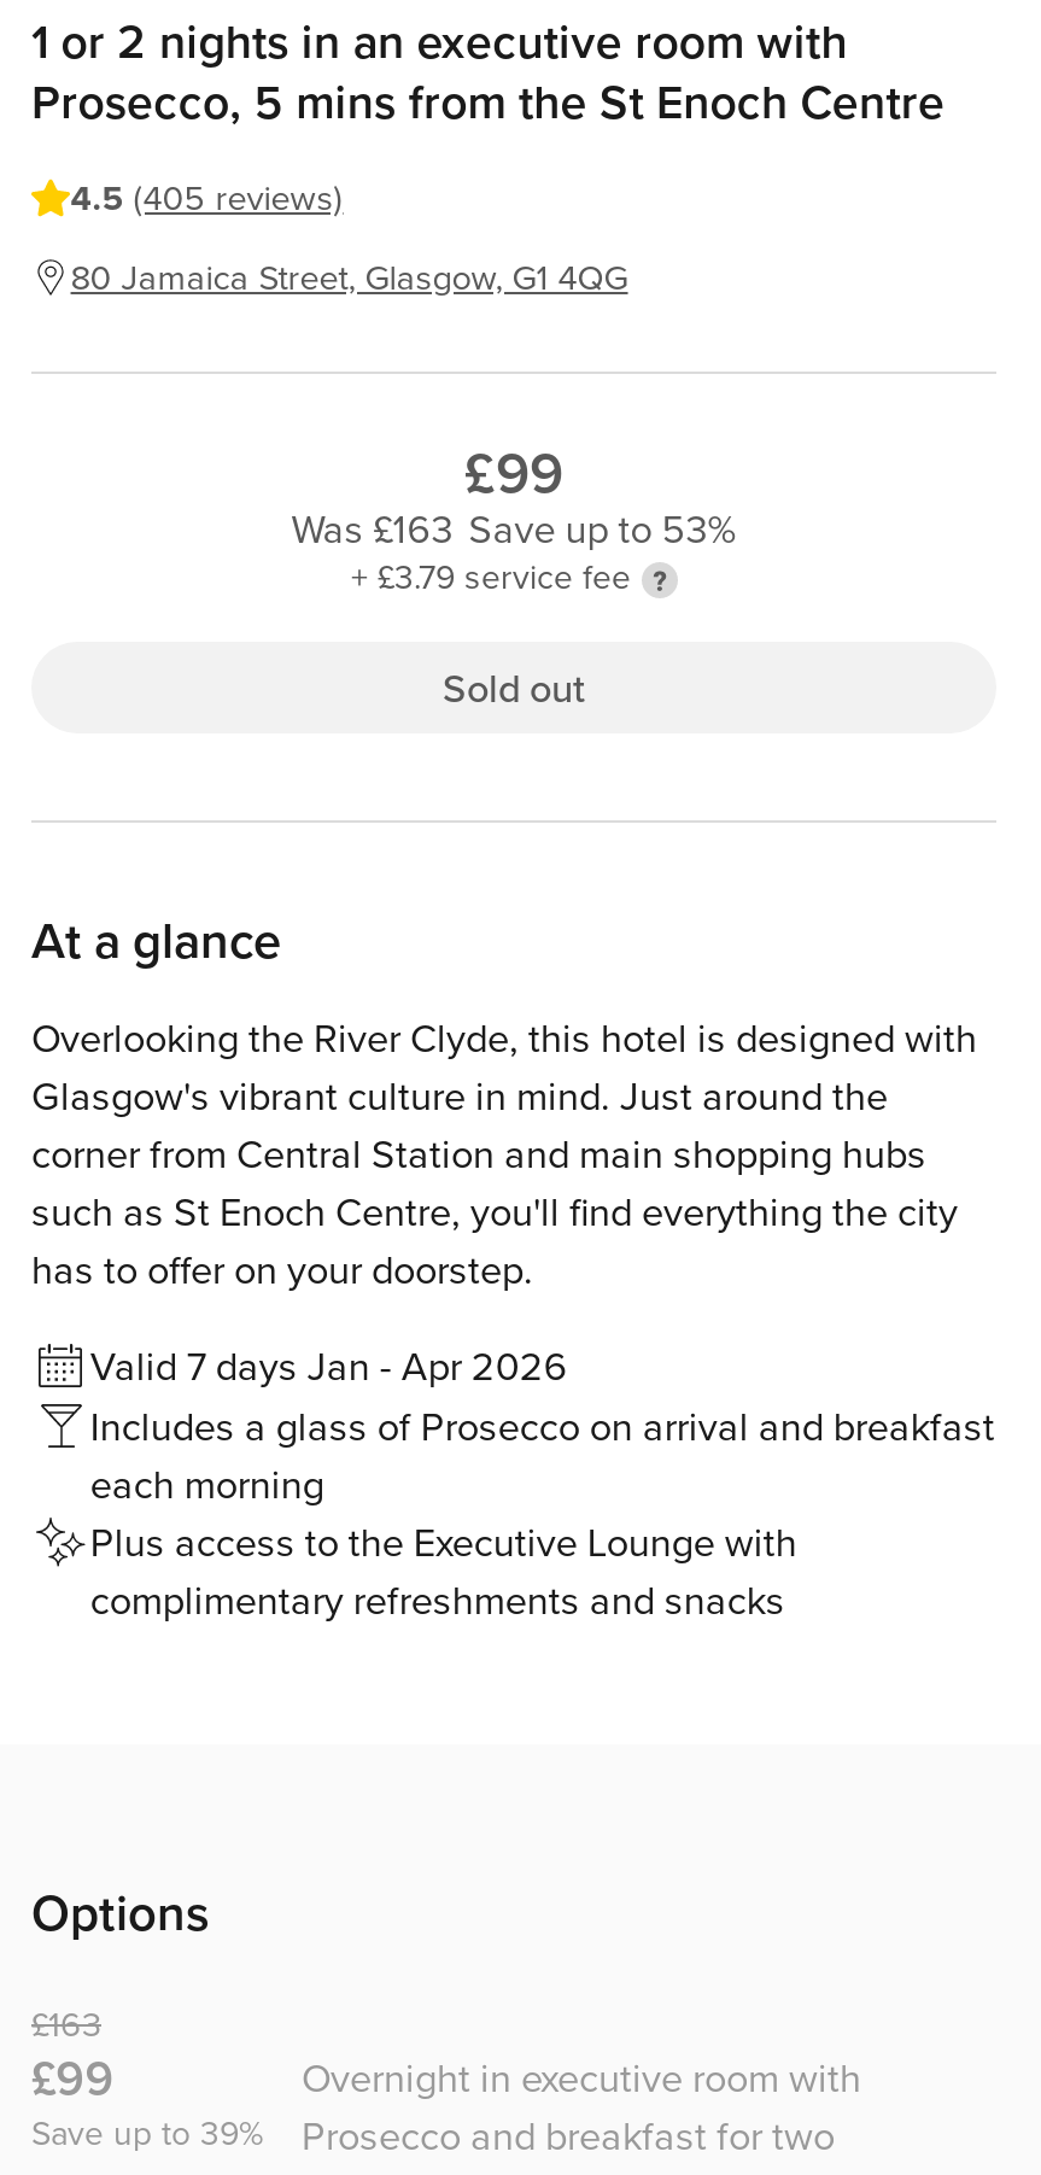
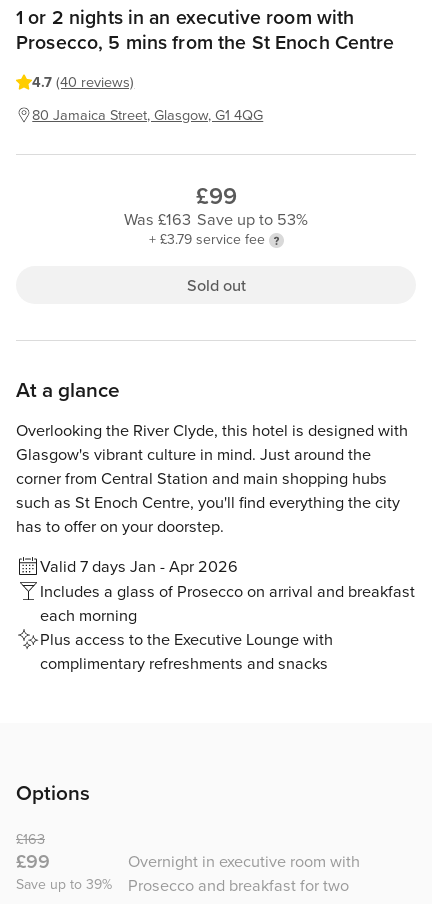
- 4.5 (405 reviews)
+ 4.7 (40 reviews)
